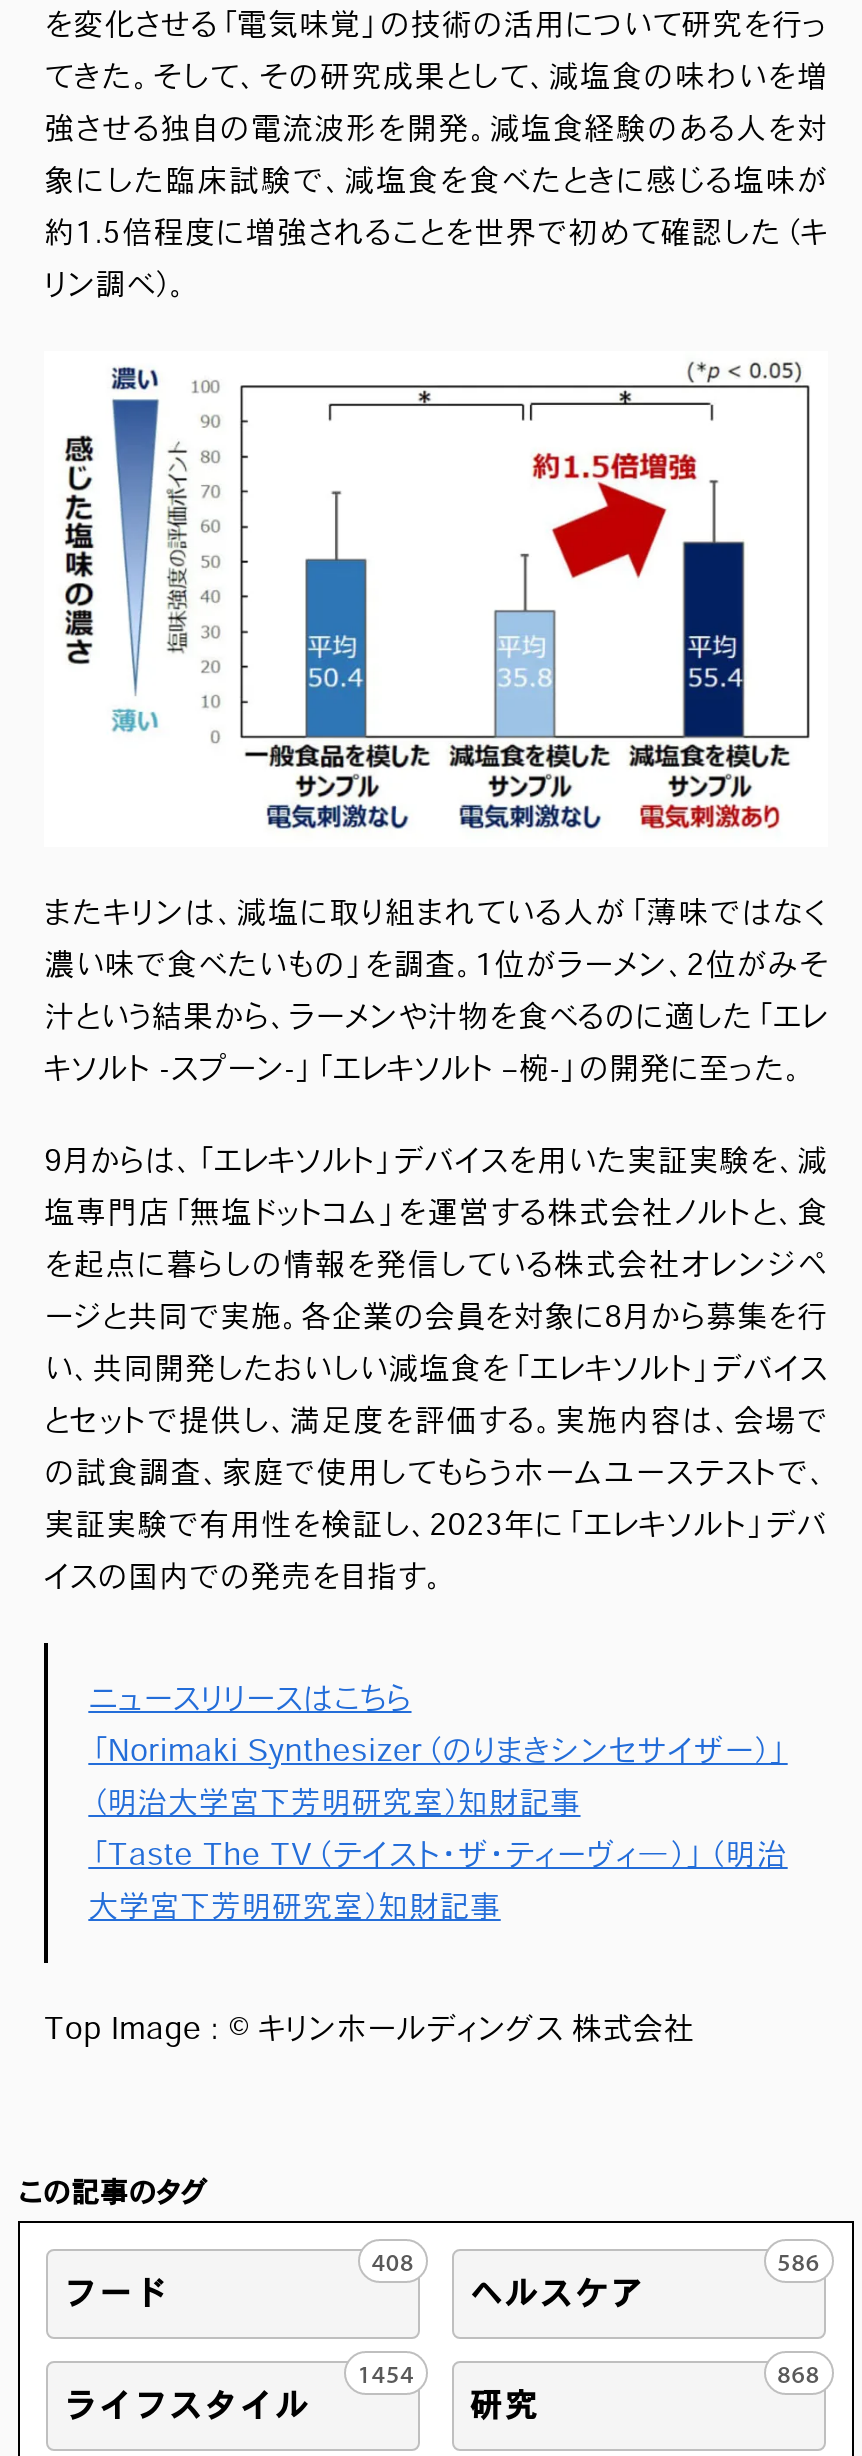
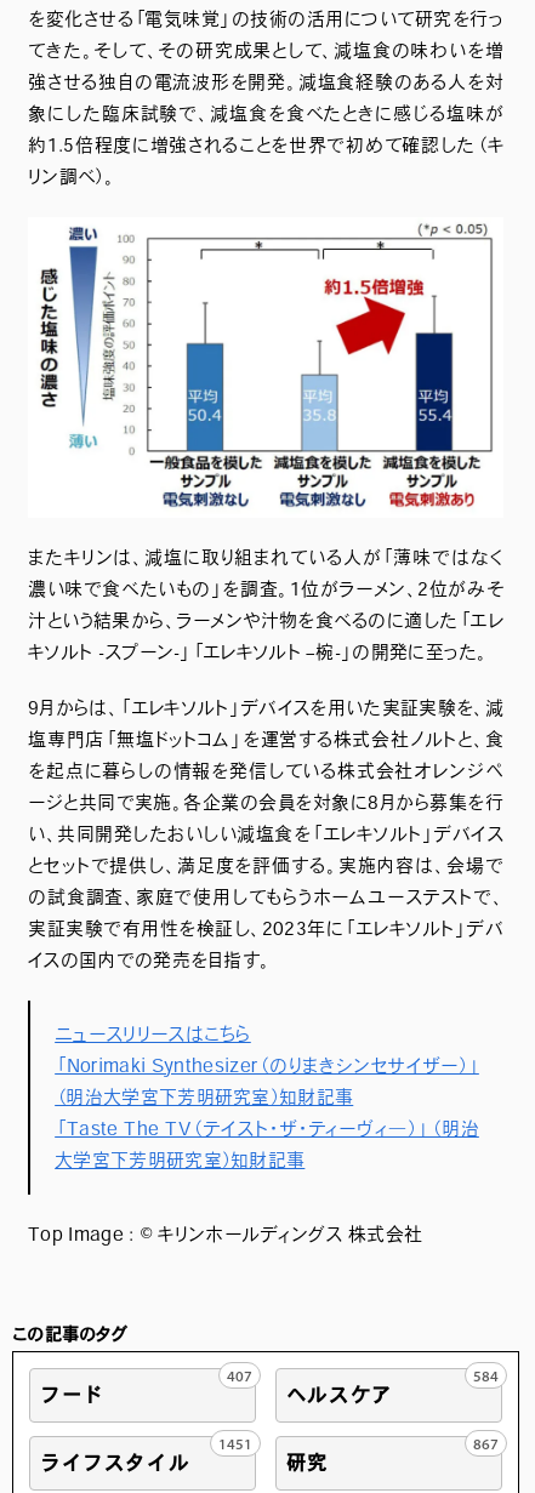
- 408
+ 407

- 586
+ 584

- 1454
+ 1451

- 868
+ 867
